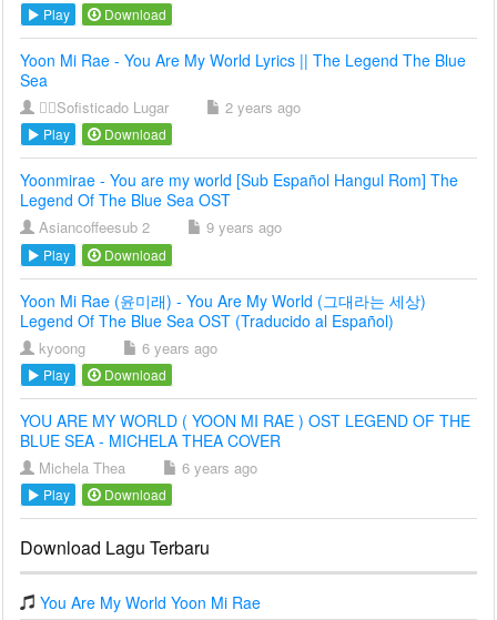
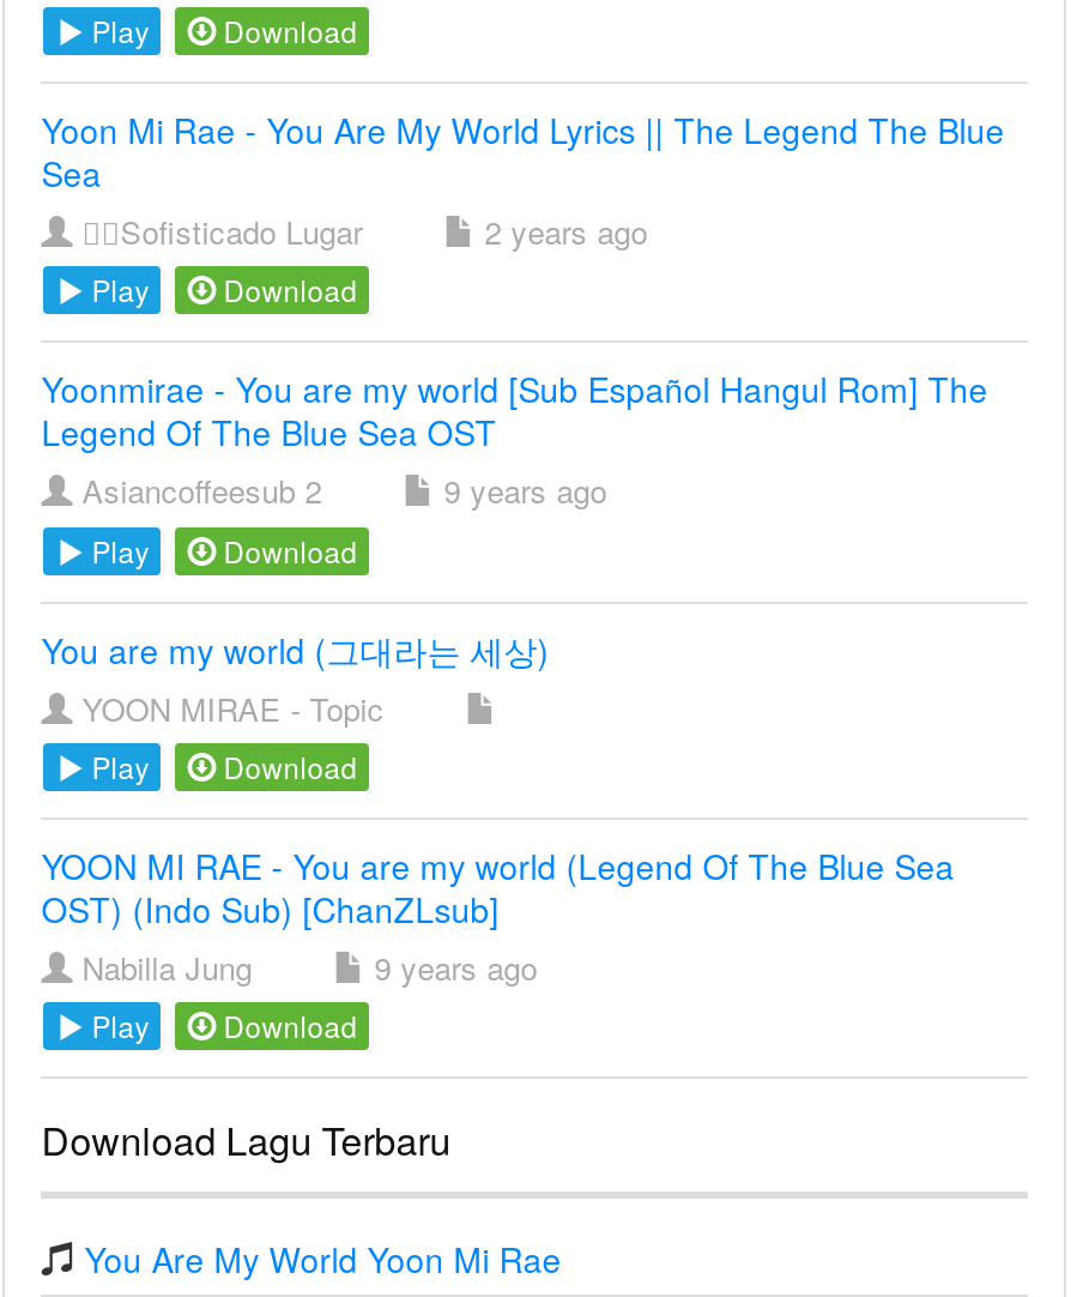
- Yoon Mi Rae (윤미래) - You Are My World (그대라는 세상)
- Legend Of The Blue Sea OST (Traducido al Español)
- kyoong
- 6 years ago
+ You are my world (그대라는 세상)
+ YOON MIRAE - Topic

- YOU ARE MY WORLD ( YOON MI RAE ) OST LEGEND OF THE
- BLUE SEA - MICHELA THEA COVER
- Michela Thea
- 6 years ago
+ YOON MI RAE - You are my world (Legend Of The Blue Sea
+ OST) (Indo Sub) [ChanZLsub]
+ Nabilla Jung
+ 9 years ago
